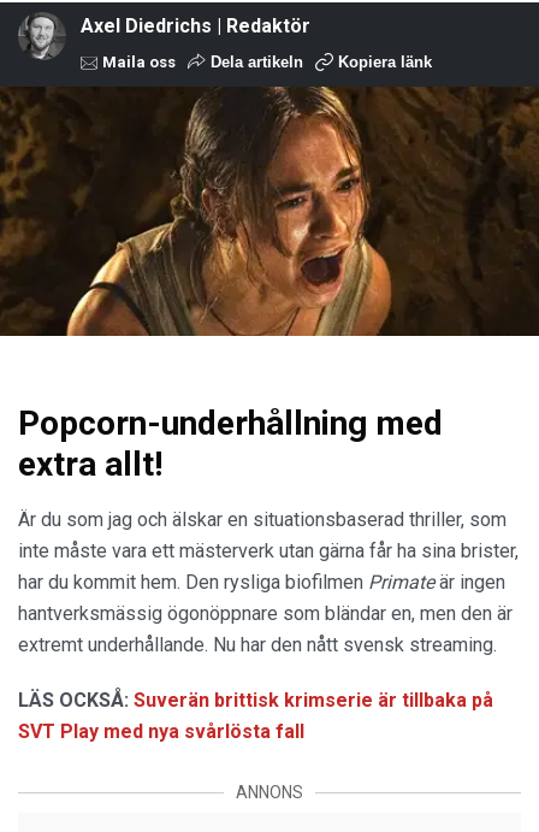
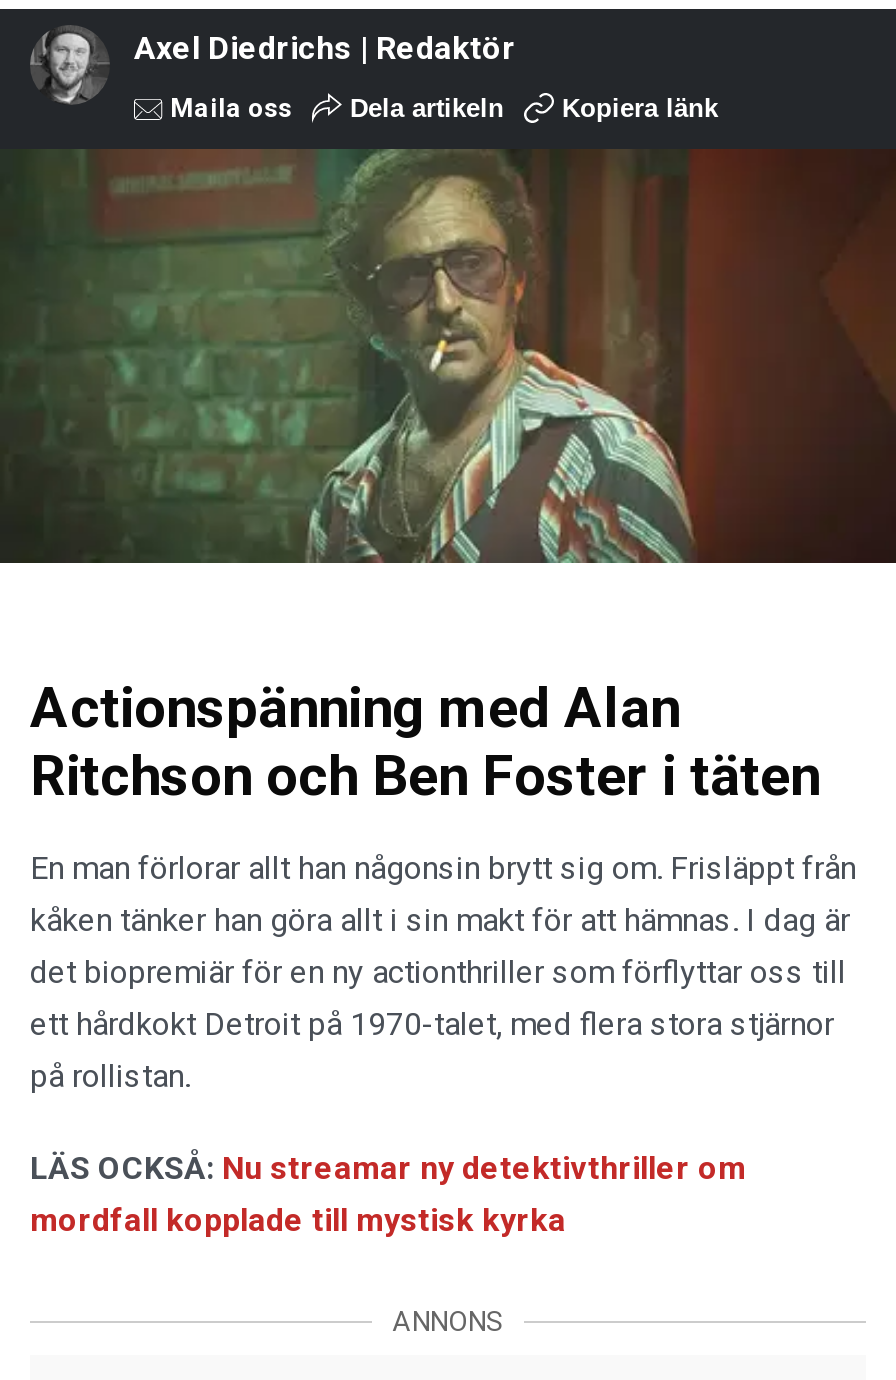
- [image]
+ [image]

- Popcorn-underhållning med
- extra allt!
+ Actionspänning med Alan
+ Ritchson och Ben Foster i täten

- Är du som jag och älskar en situationsbaserad thriller, som
- inte måste vara ett mästerverk utan gärna får ha sina brister,
- har du kommit hem. Den rysliga biofilmen Primate är ingen
- hantverksmässig ögonöppnare som bländar en, men den är
- extremt underhållande. Nu har den nått svensk streaming.
+ En man förlorar allt han någonsin brytt sig om. Frisläppt från
+ kåken tänker han göra allt i sin makt för att hämnas. I dag är
+ det biopremiär för en ny actionthriller som förflyttar oss till
+ ett hårdkokt Detroit på 1970-talet, med flera stora stjärnor
+ på rollistan.

- LÄS OCKSÅ: Suverän brittisk krimserie är tillbaka på
- SVT Play med nya svårlösta fall
+ LÄS OCKSÅ: Nu streamar ny detektivthriller om
+ mordfall kopplade till mystisk kyrka
